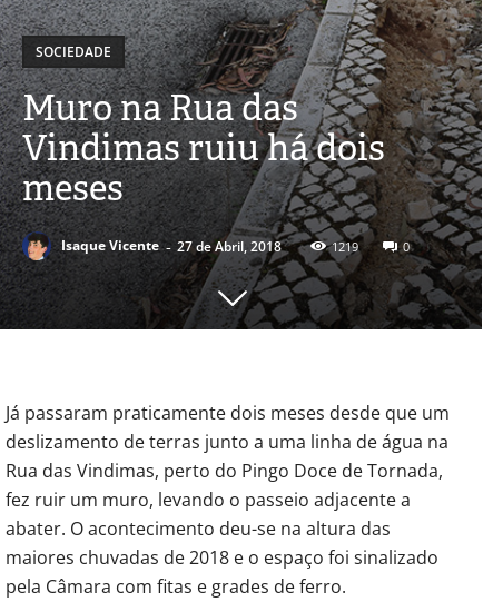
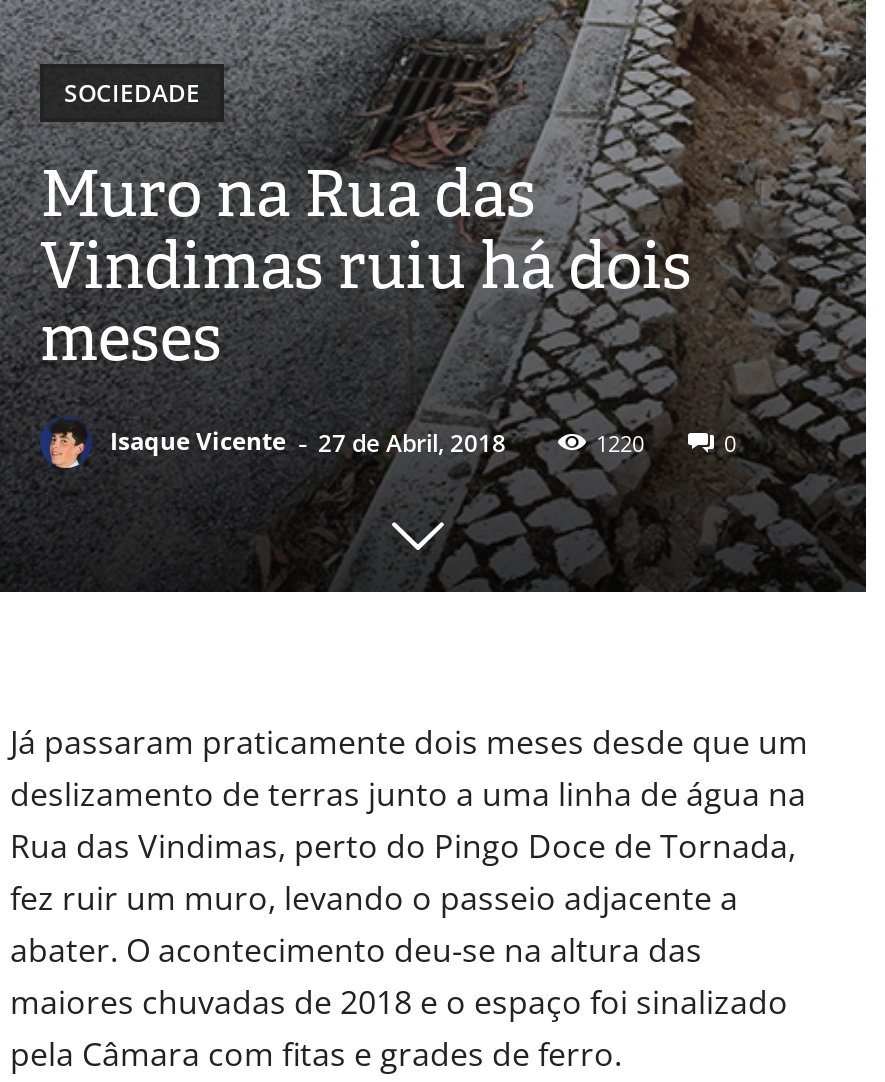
- 1219
+ 1220
